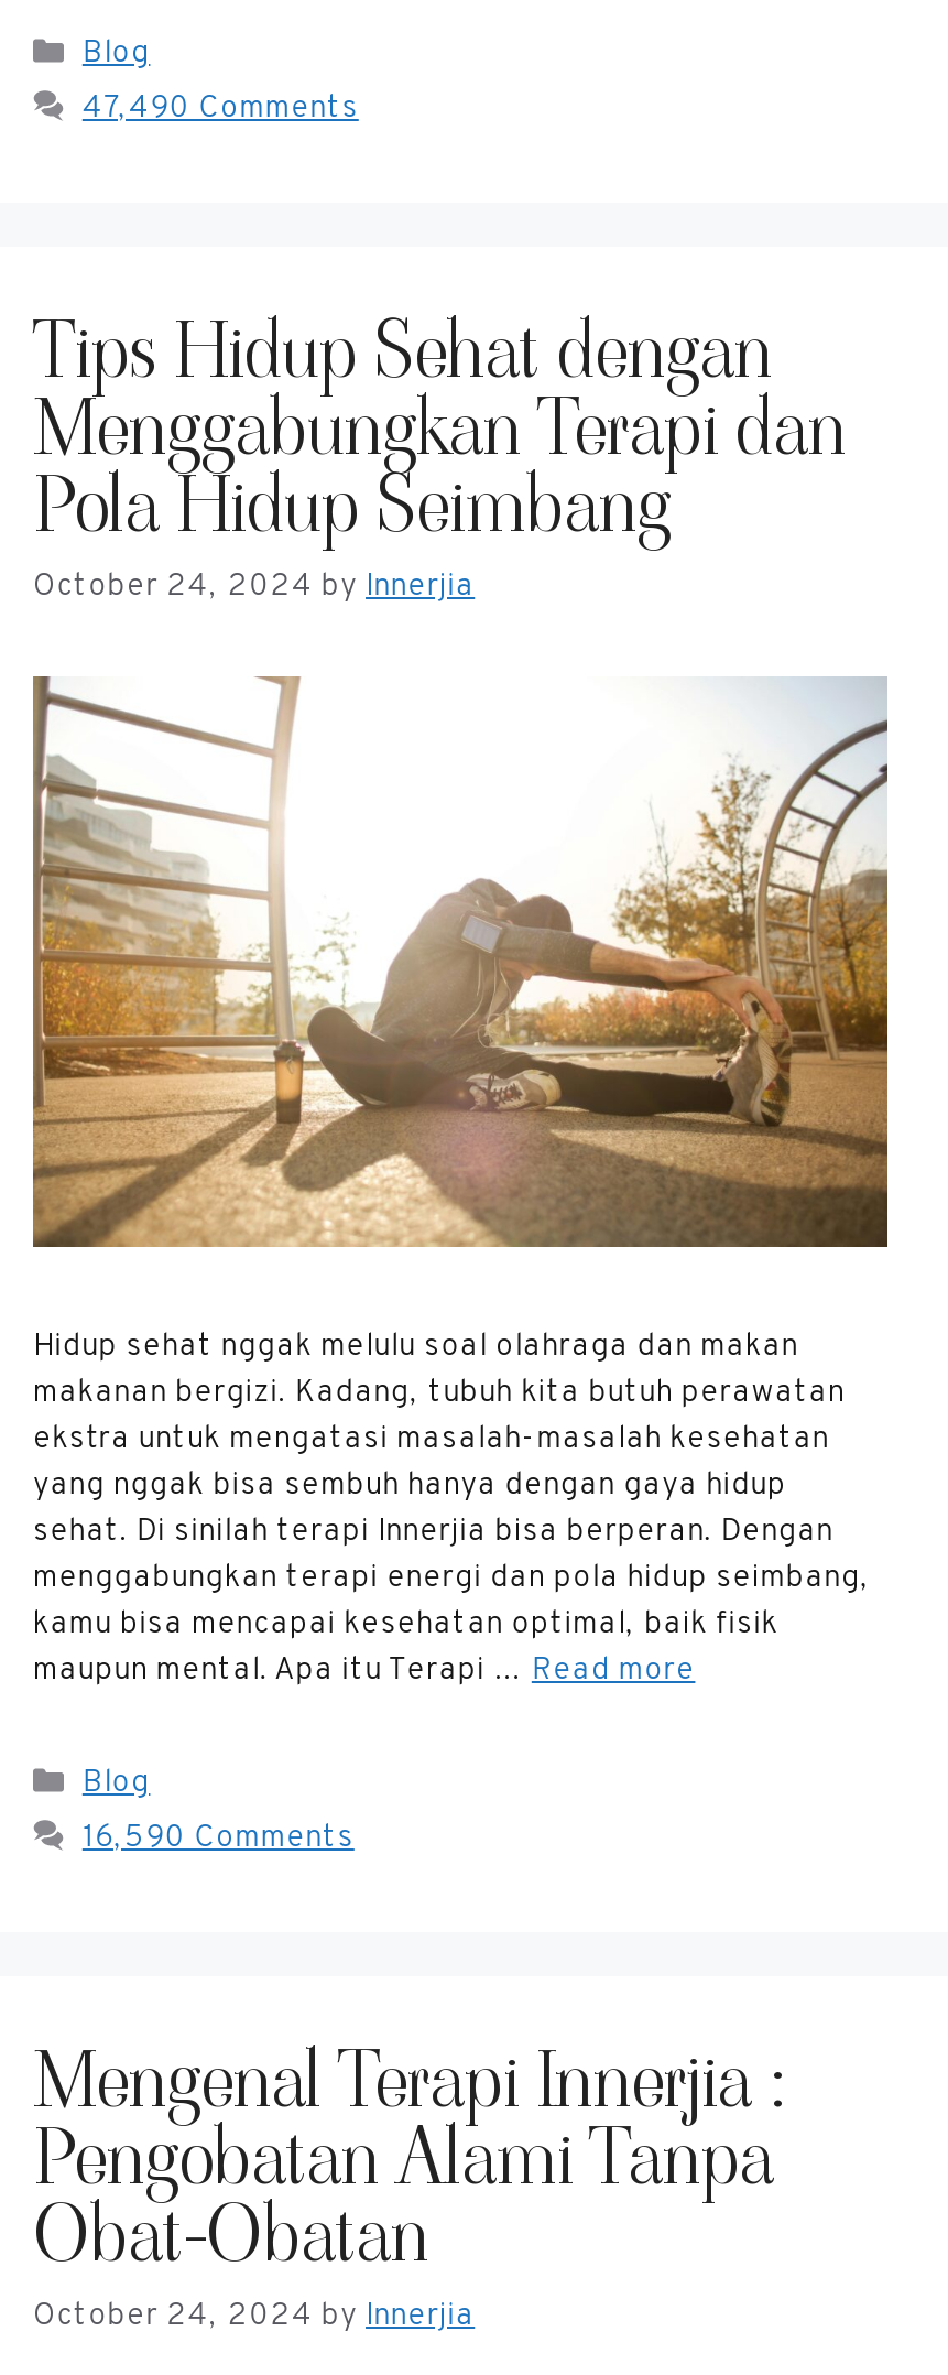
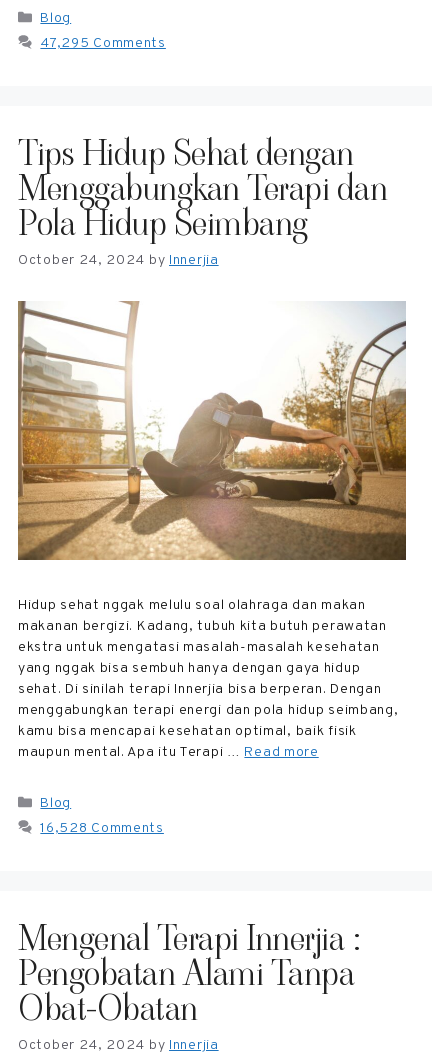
- 47,490 Comments
+ 47,295 Comments

- 16,590 Comments
+ 16,528 Comments
